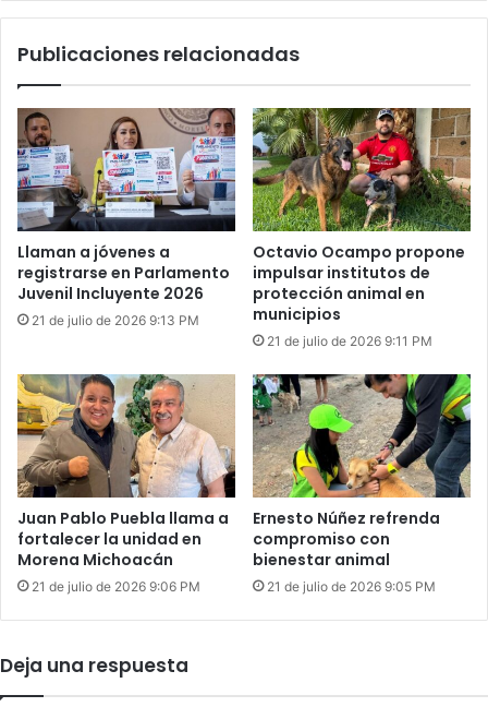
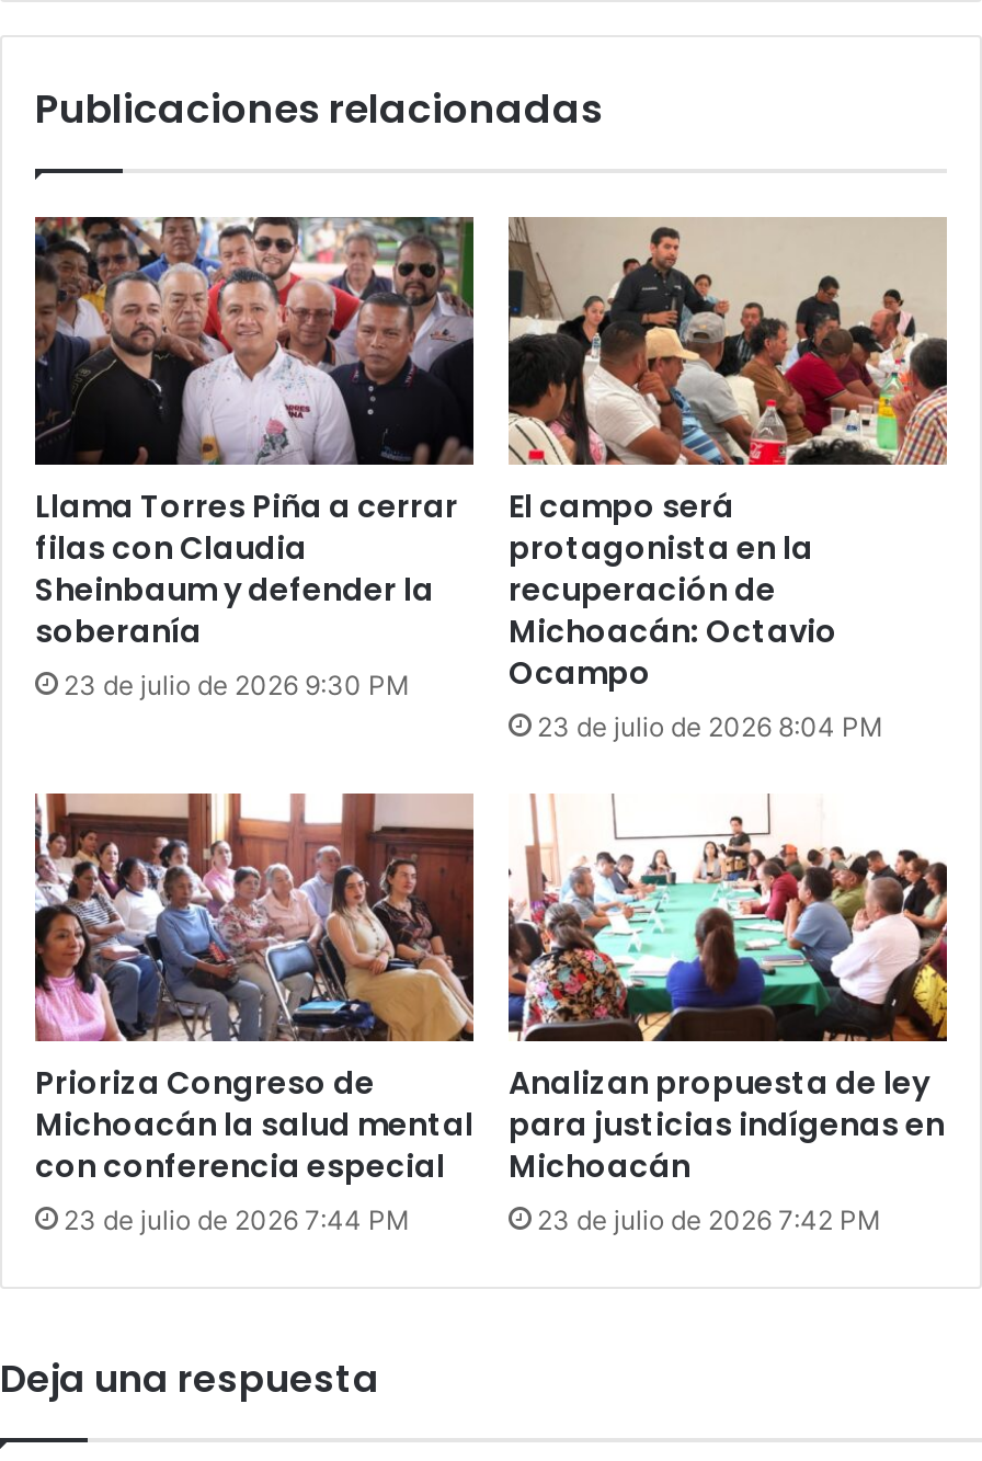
- [image]
- Llaman a jóvenes a
- registrarse en Parlamento
- Juvenil Incluyente 2026
- 21 de julio de 2026 9:13 PM
+ [image]
+ Llama Torres Piña a cerrar
+ filas con Claudia
+ Sheinbaum y defender la
+ soberanía
+ 23 de julio de 2026 9:30 PM

- [image]
- Octavio Ocampo propone
- impulsar institutos de
- protección animal en
- municipios
- 21 de julio de 2026 9:11 PM
+ [image]
+ El campo será
+ protagonista en la
+ recuperación de
+ Michoacán: Octavio
+ Ocampo
+ 23 de julio de 2026 8:04 PM

- [image]
- Juan Pablo Puebla llama a
- fortalecer la unidad en
- Morena Michoacán
- 21 de julio de 2026 9:06 PM
+ [image]
+ Prioriza Congreso de
+ Michoacán la salud mental
+ con conferencia especial
+ 23 de julio de 2026 7:44 PM

- [image]
- Ernesto Núñez refrenda
- compromiso con
- bienestar animal
- 21 de julio de 2026 9:05 PM
+ [image]
+ Analizan propuesta de ley
+ para justicias indígenas en
+ Michoacán
+ 23 de julio de 2026 7:42 PM
